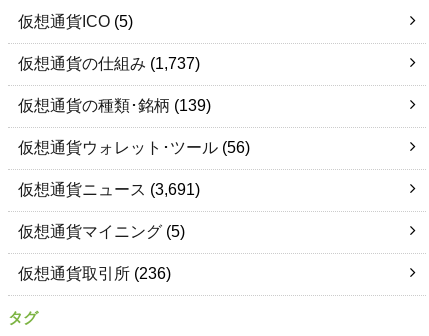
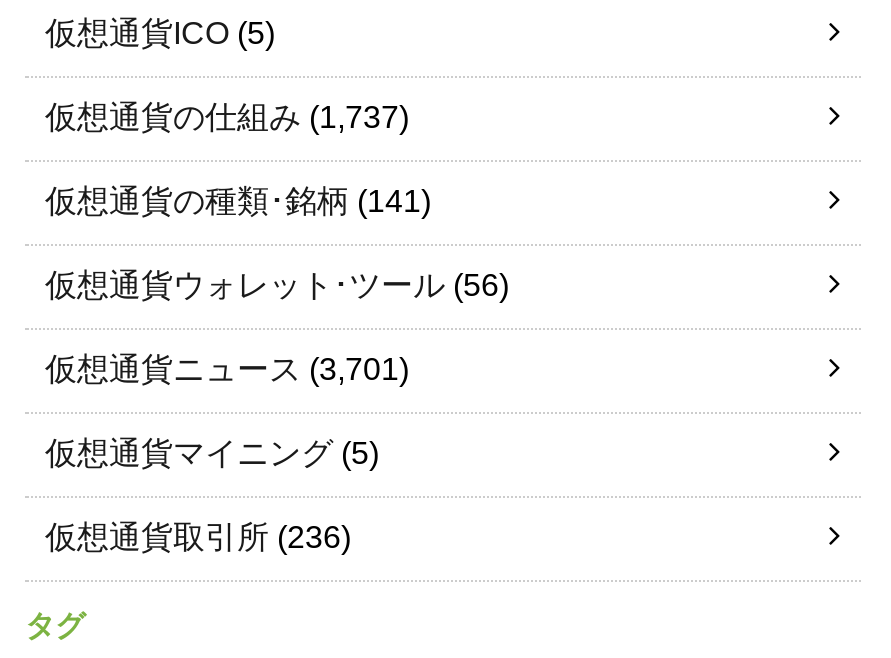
- 仮想通貨の種類･銘柄(139)
+ 仮想通貨の種類･銘柄(141)

- 仮想通貨ニュース(3,691)
+ 仮想通貨ニュース(3,701)
